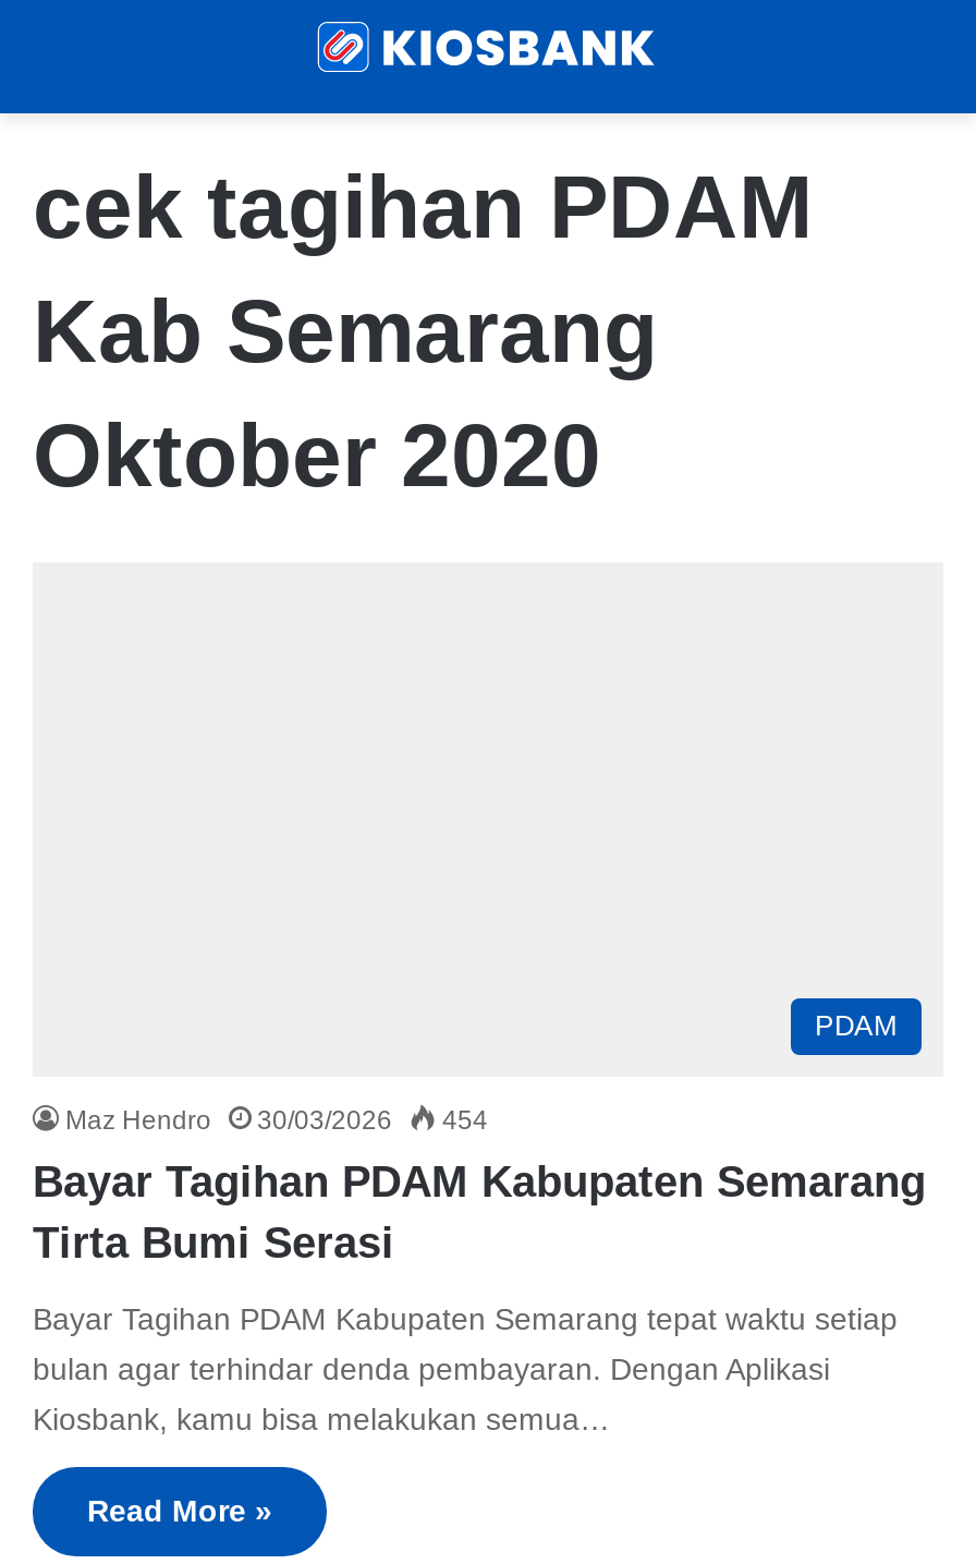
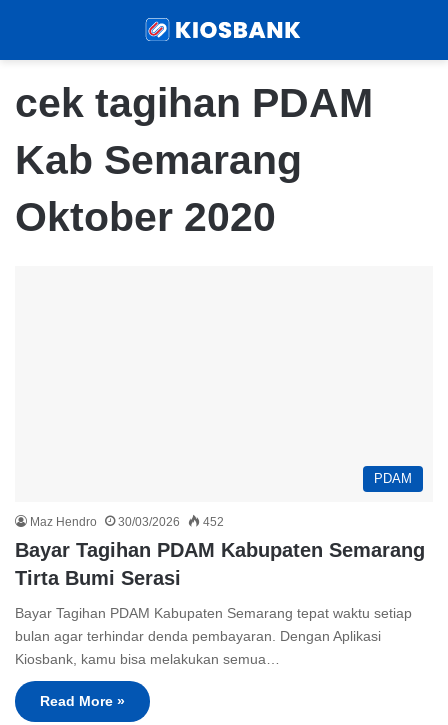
- Maz Hendro 30/03/2026 454
+ Maz Hendro 30/03/2026 452
